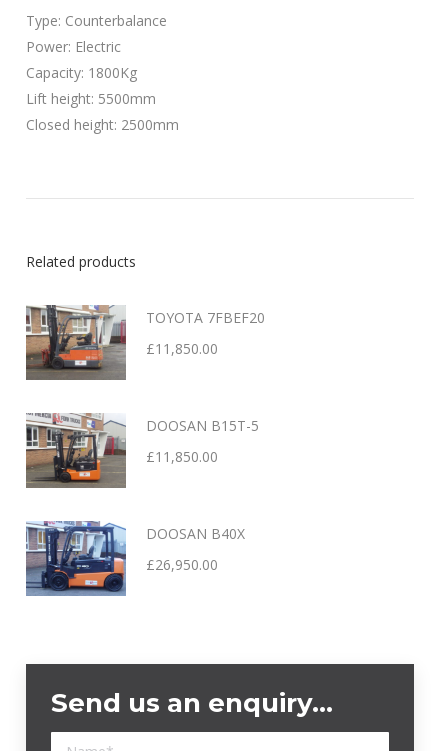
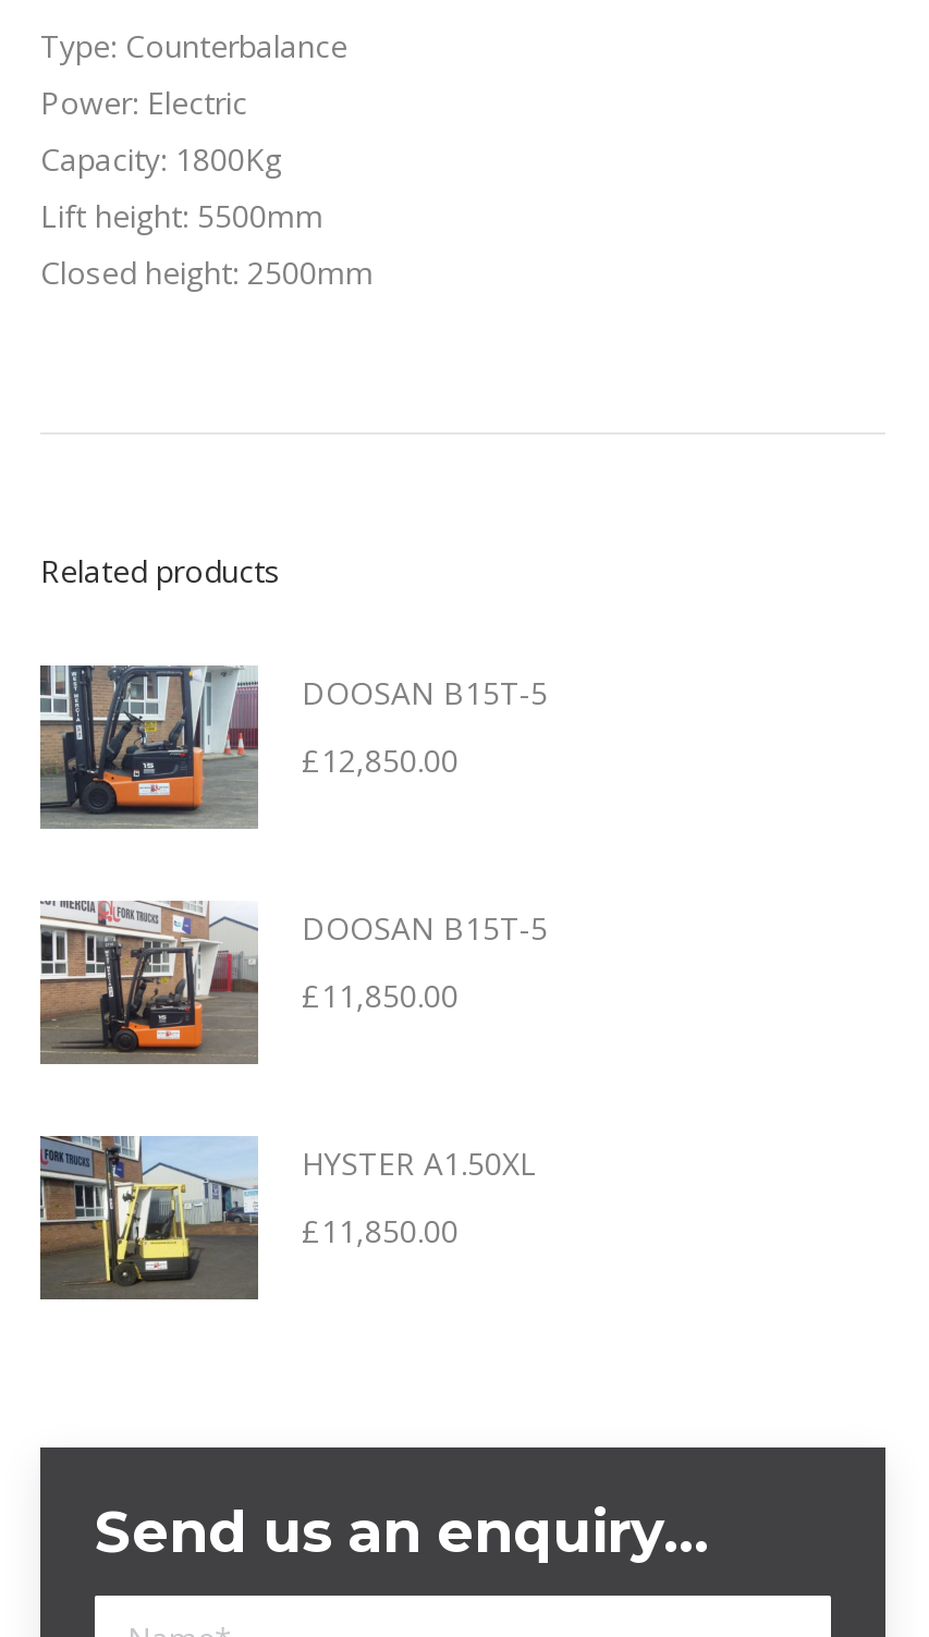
- [image]
- TOYOTA 7FBEF20
+ [image]
+ DOOSAN B15T-5

- £11,850.00
+ £12,850.00

- [image]
- DOOSAN B40X
+ [image]
+ HYSTER A1.50XL

- £26,950.00
+ £11,850.00
